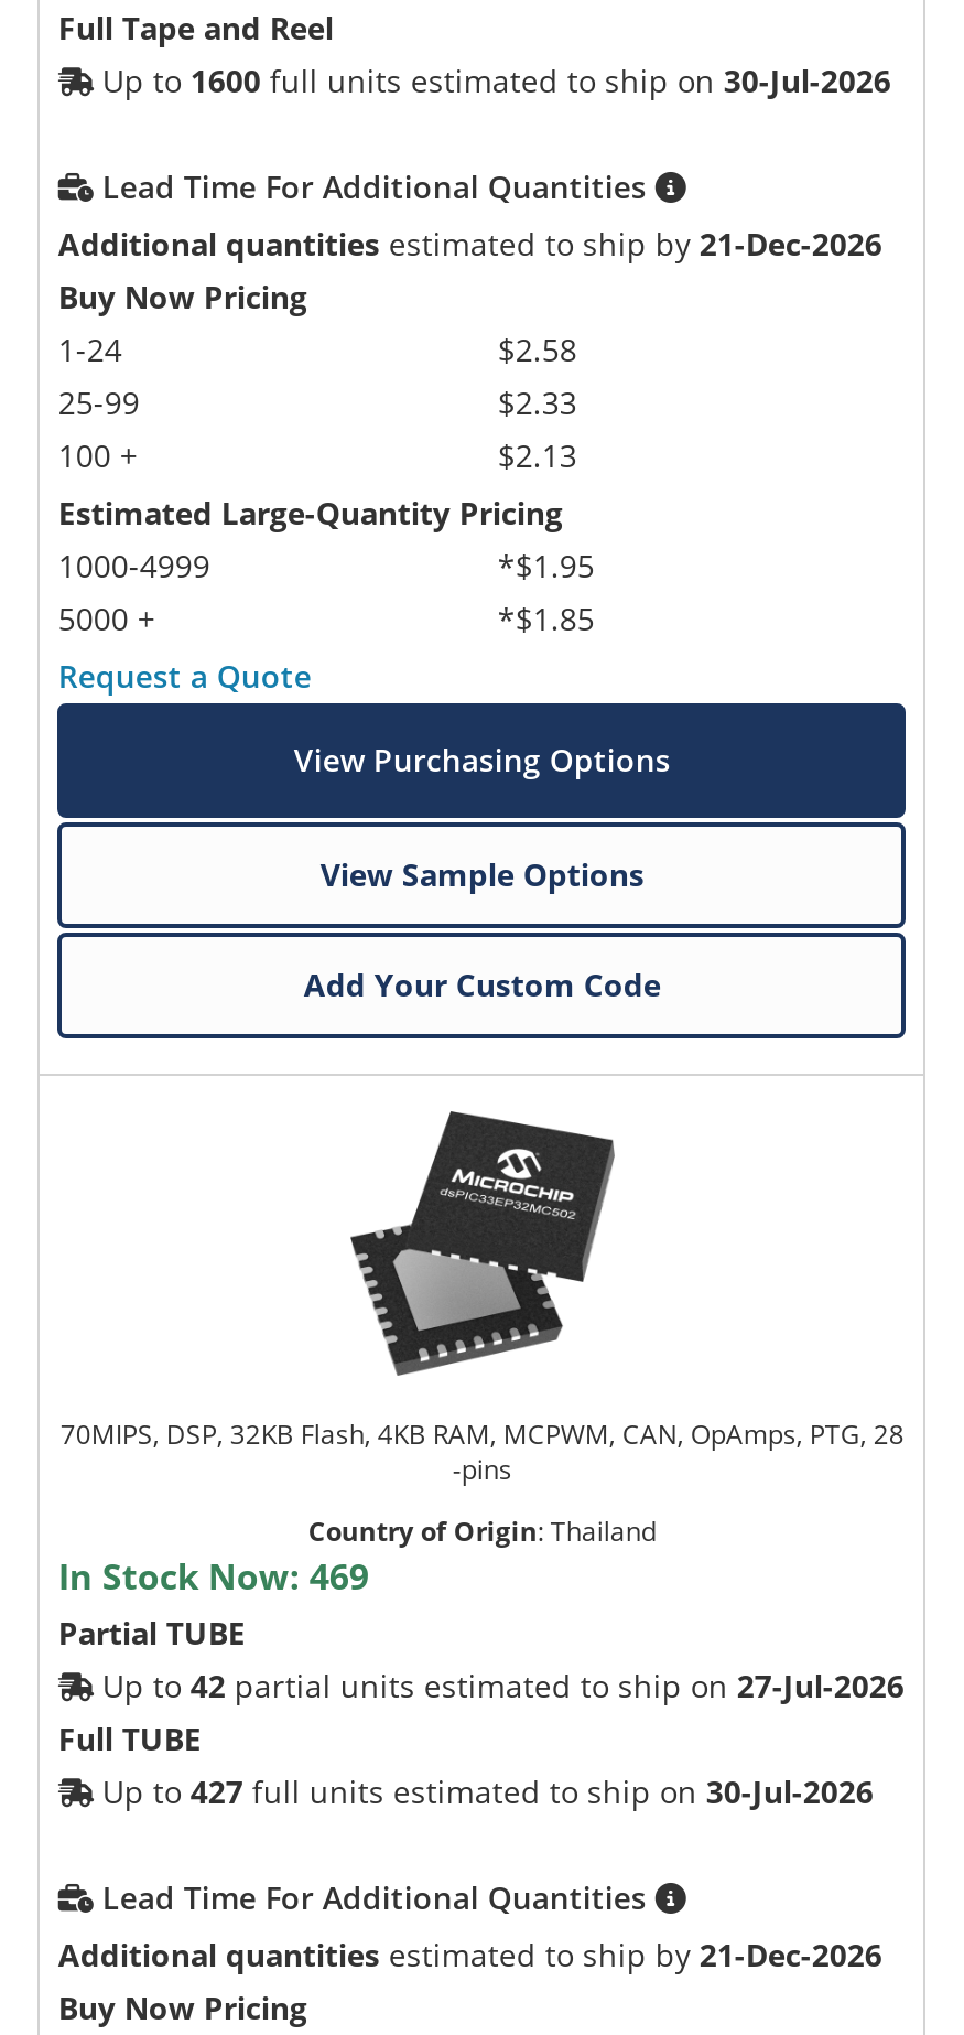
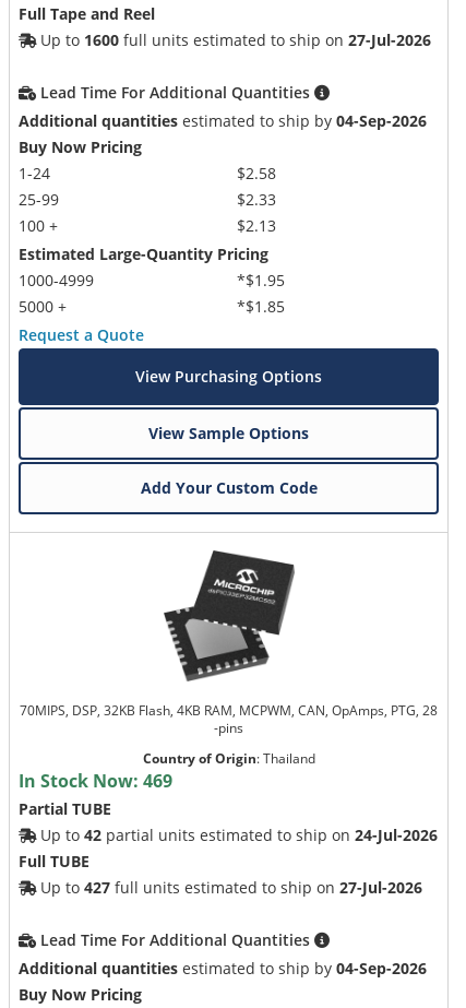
- Up to 1600 full units estimated to ship on 30-Jul-2026
+ Up to 1600 full units estimated to ship on 27-Jul-2026

- Additional quantities estimated to ship by 21-Dec-2026
+ Additional quantities estimated to ship by 04-Sep-2026

- Up to 42 partial units estimated to ship on 27-Jul-2026
+ Up to 42 partial units estimated to ship on 24-Jul-2026

- Up to 427 full units estimated to ship on 30-Jul-2026
+ Up to 427 full units estimated to ship on 27-Jul-2026

- Additional quantities estimated to ship by 21-Dec-2026
+ Additional quantities estimated to ship by 04-Sep-2026
